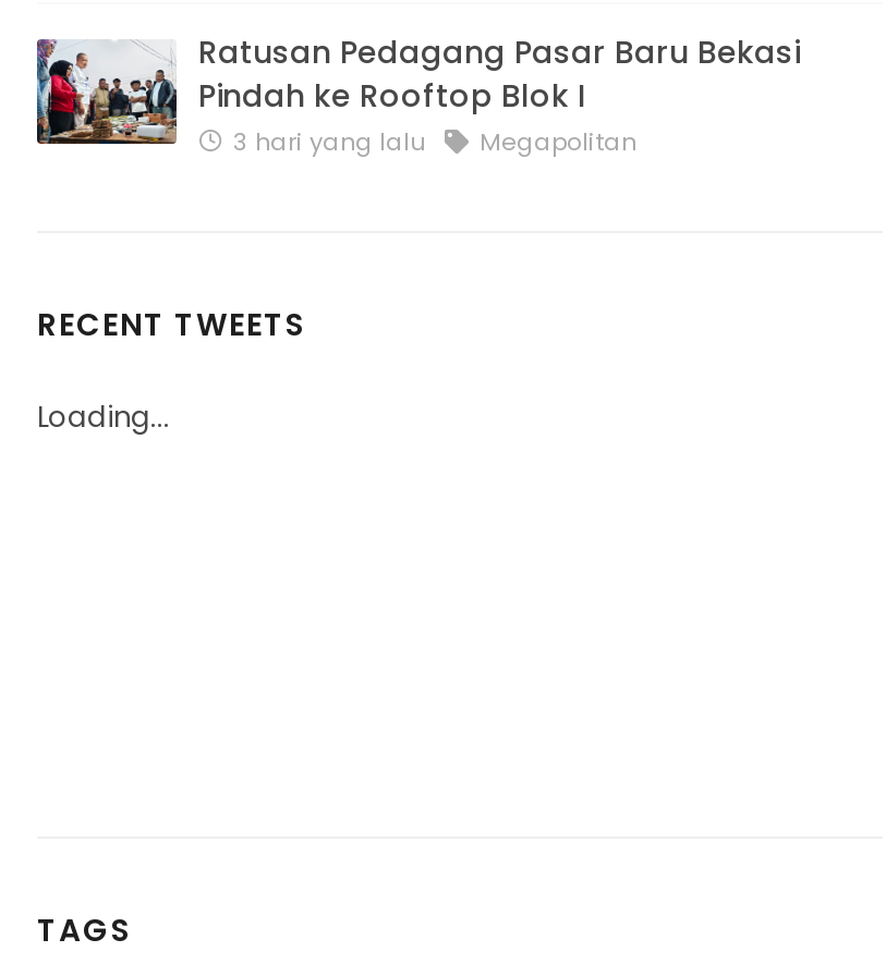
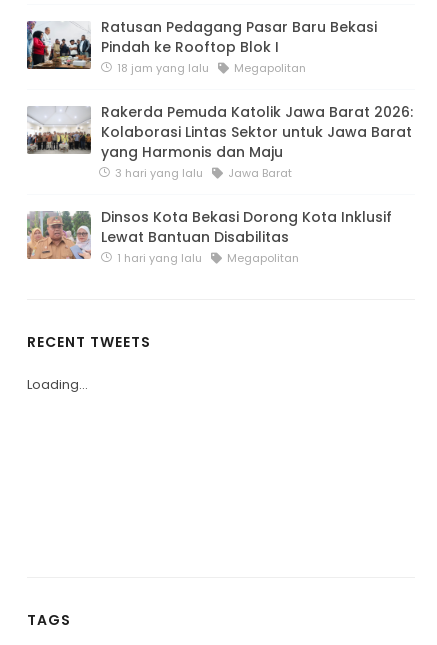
+ [image]
+ 18 jam yang lalu
+ Megapolitan
+ Rakerda Pemuda Katolik Jawa Barat 2026:
+ Kolaborasi Lintas Sektor untuk Jawa Barat
+ yang Harmonis dan Maju

+ [image]
+ Jawa Barat
+ Dinsos Kota Bekasi Dorong Kota Inklusif
+ Lewat Bantuan Disabilitas
+ 1 hari yang lalu
